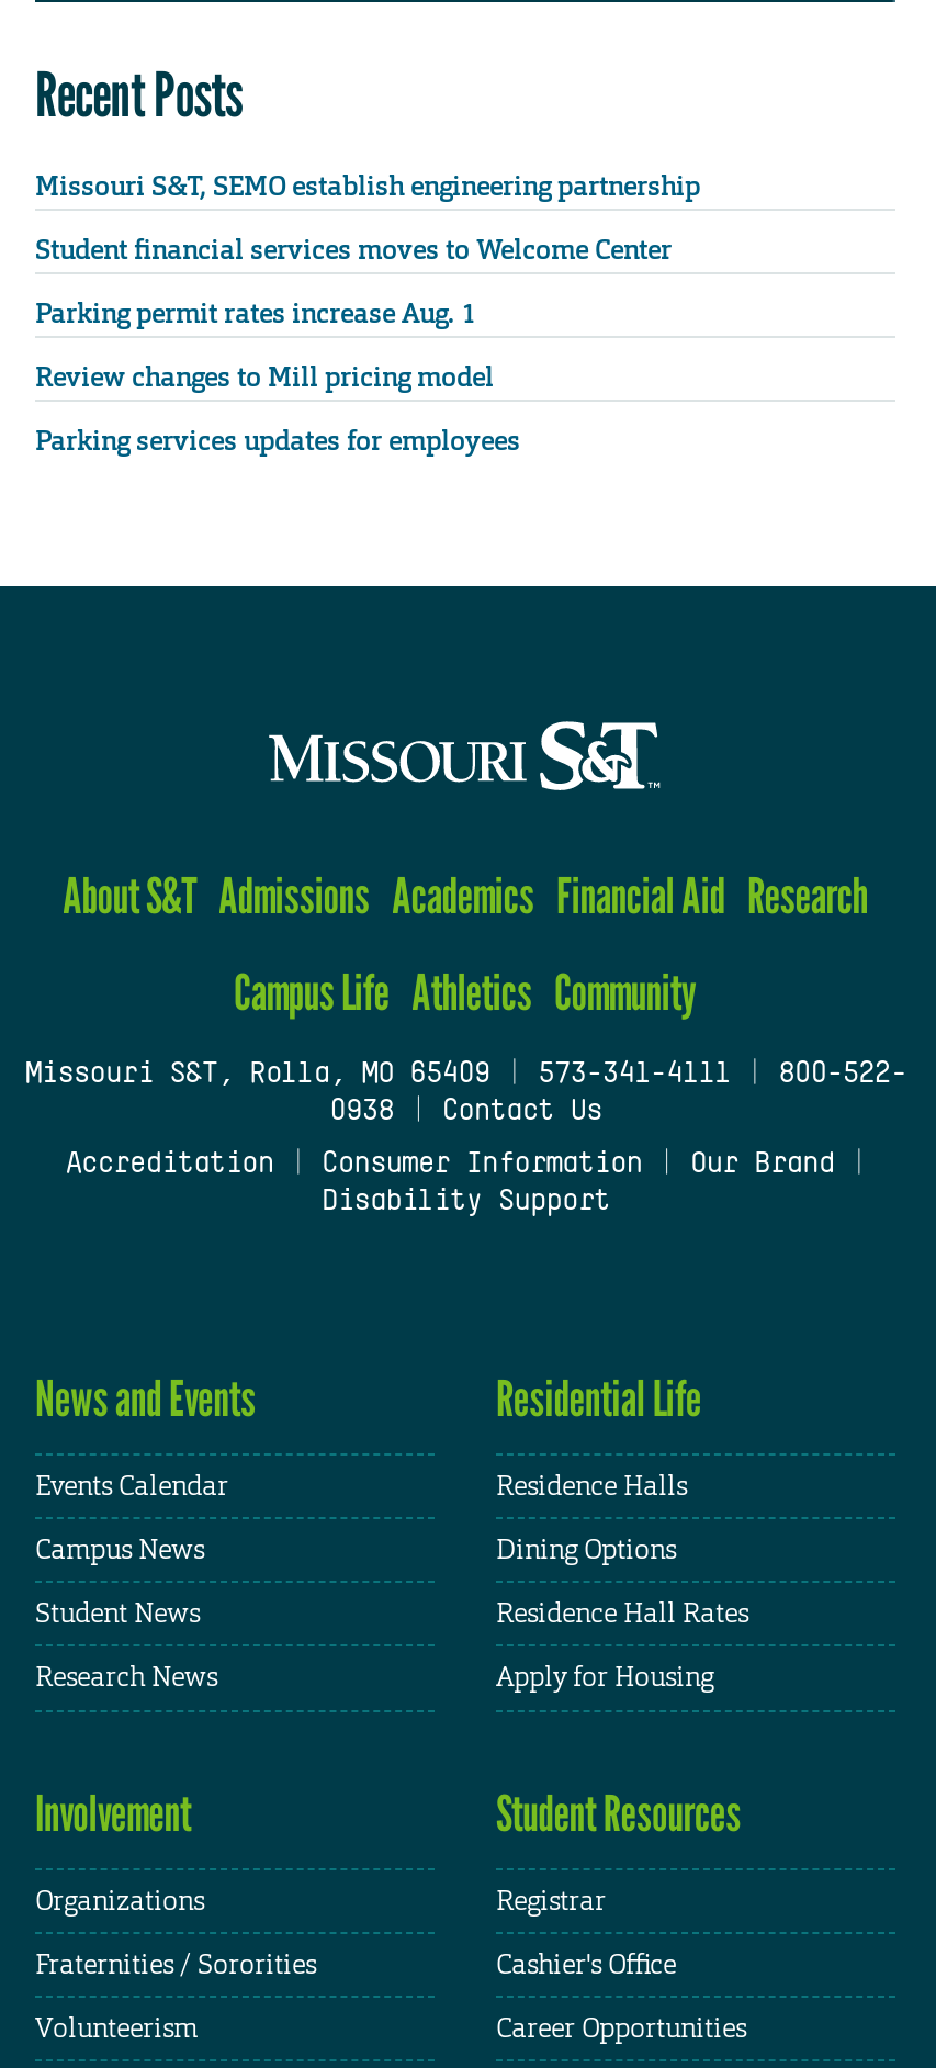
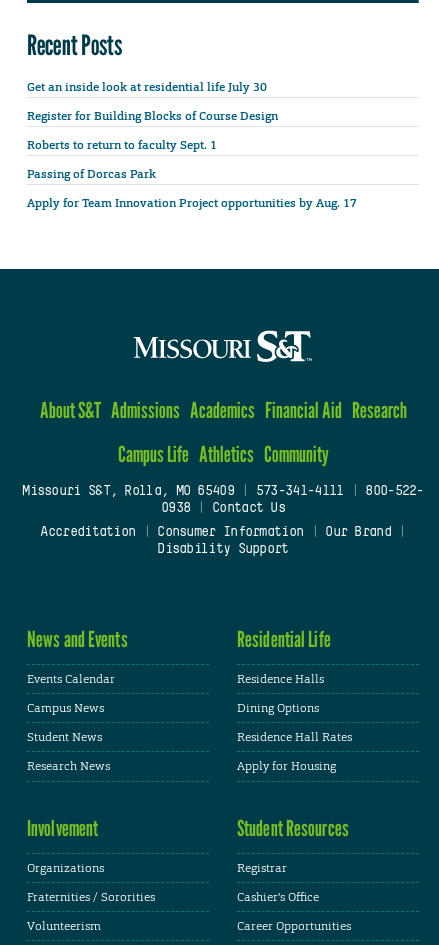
- Missouri S&T, SEMO establish engineering partnership
+ Get an inside look at residential life July 30

- Student financial services moves to Welcome Center
+ Register for Building Blocks of Course Design

- Parking permit rates increase Aug. 1
+ Roberts to return to faculty Sept. 1

- Review changes to Mill pricing model
+ Passing of Dorcas Park

- Parking services updates for employees
+ Apply for Team Innovation Project opportunities by Aug. 17
